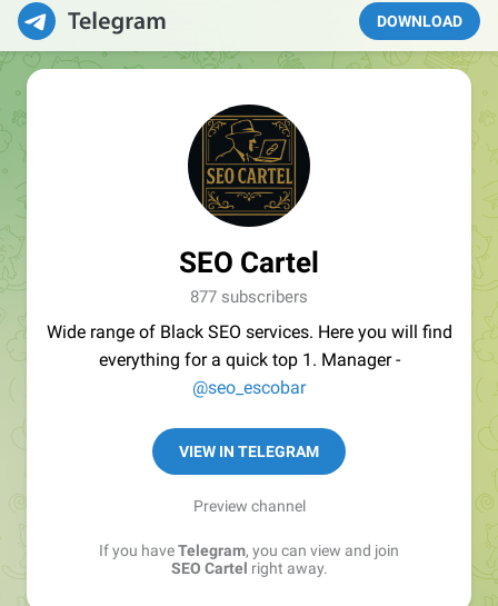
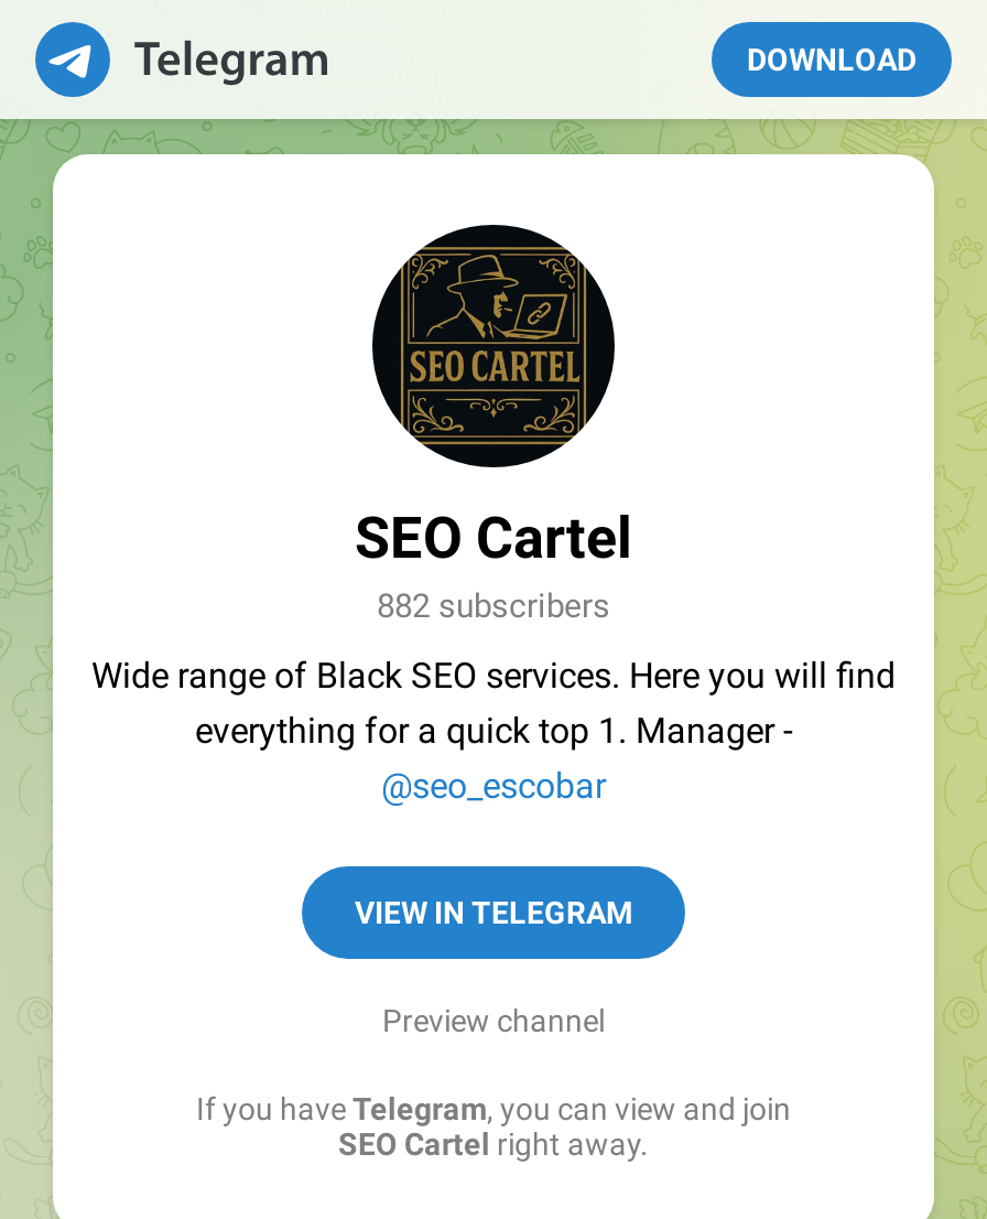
- 877 subscribers
+ 882 subscribers
